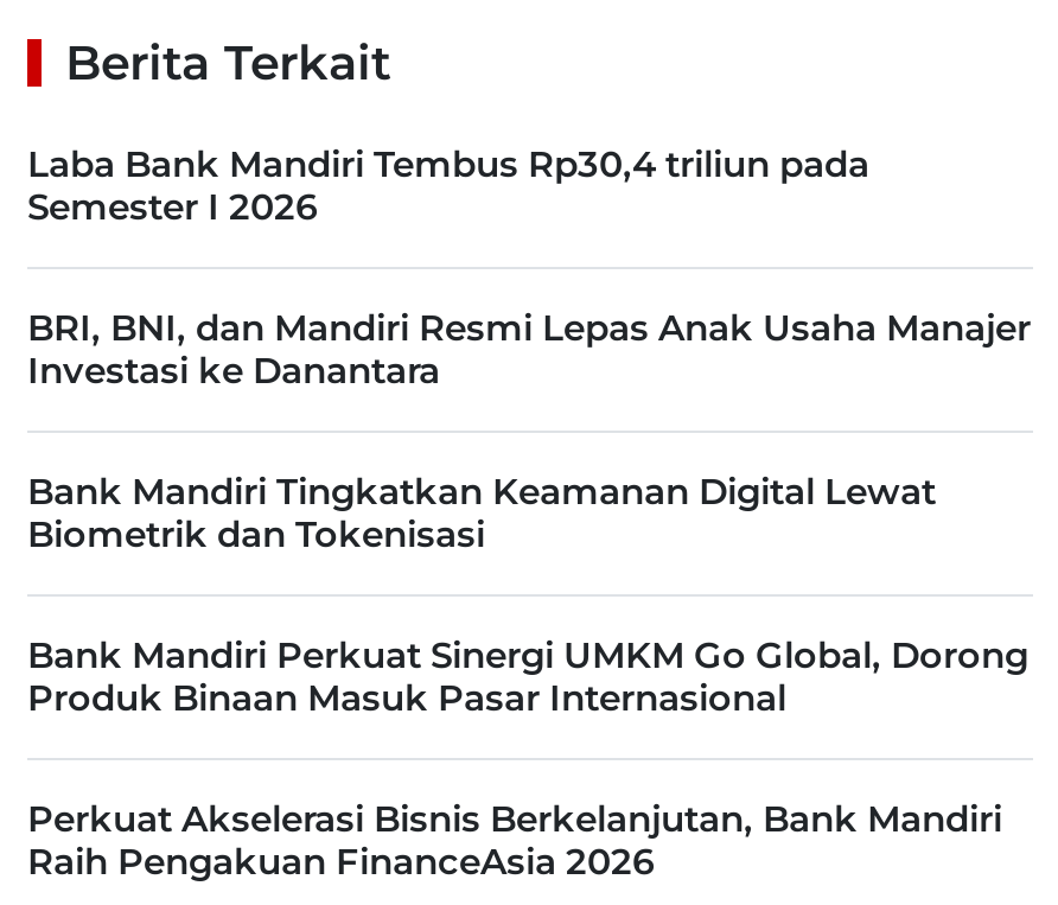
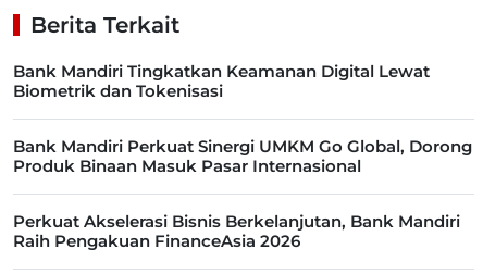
- Laba Bank Mandiri Tembus Rp30,4 triliun pada
- Semester I 2026
- BRI, BNI, dan Mandiri Resmi Lepas Anak Usaha Manajer
- Investasi ke Danantara
